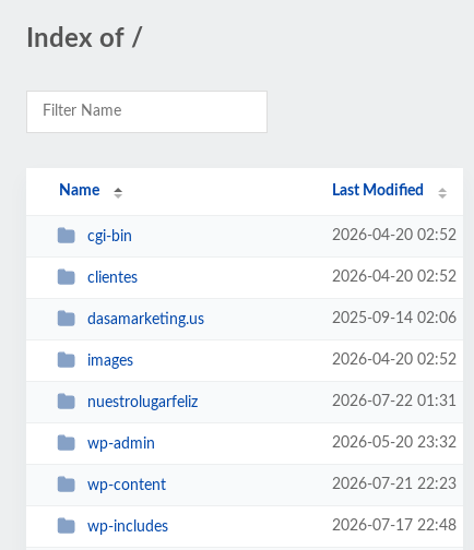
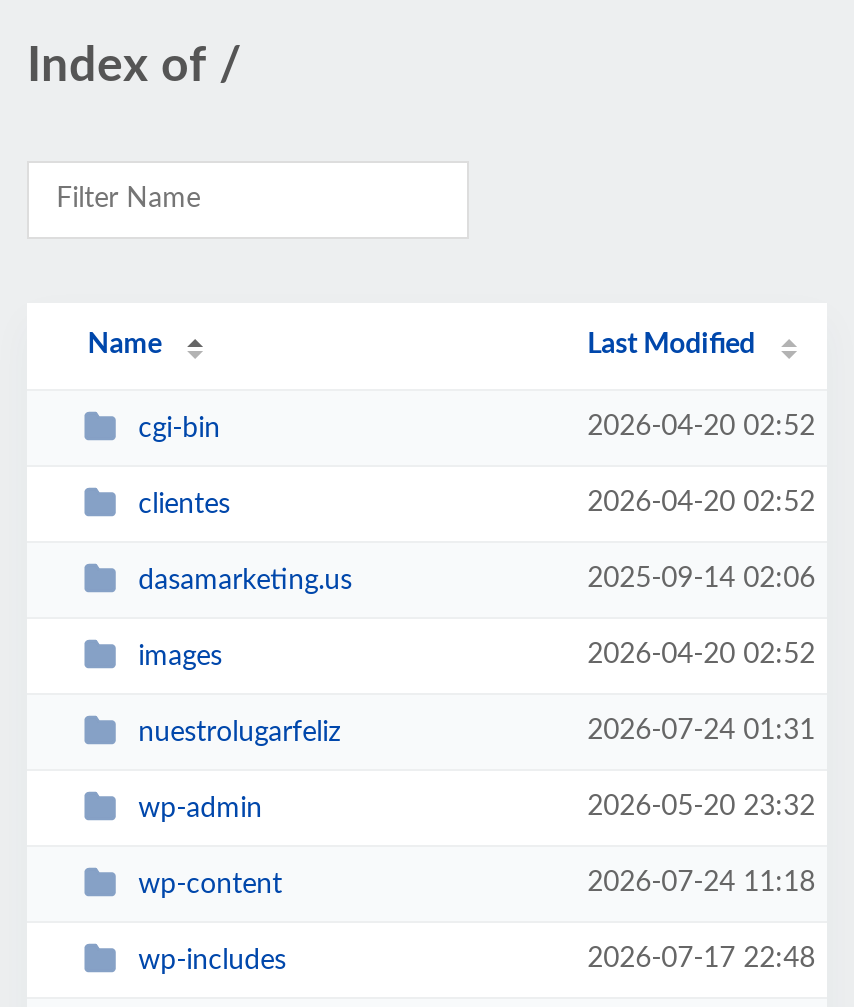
- 2026-07-22 01:31
+ 2026-07-24 01:31

- 2026-07-21 22:23
+ 2026-07-24 11:18
